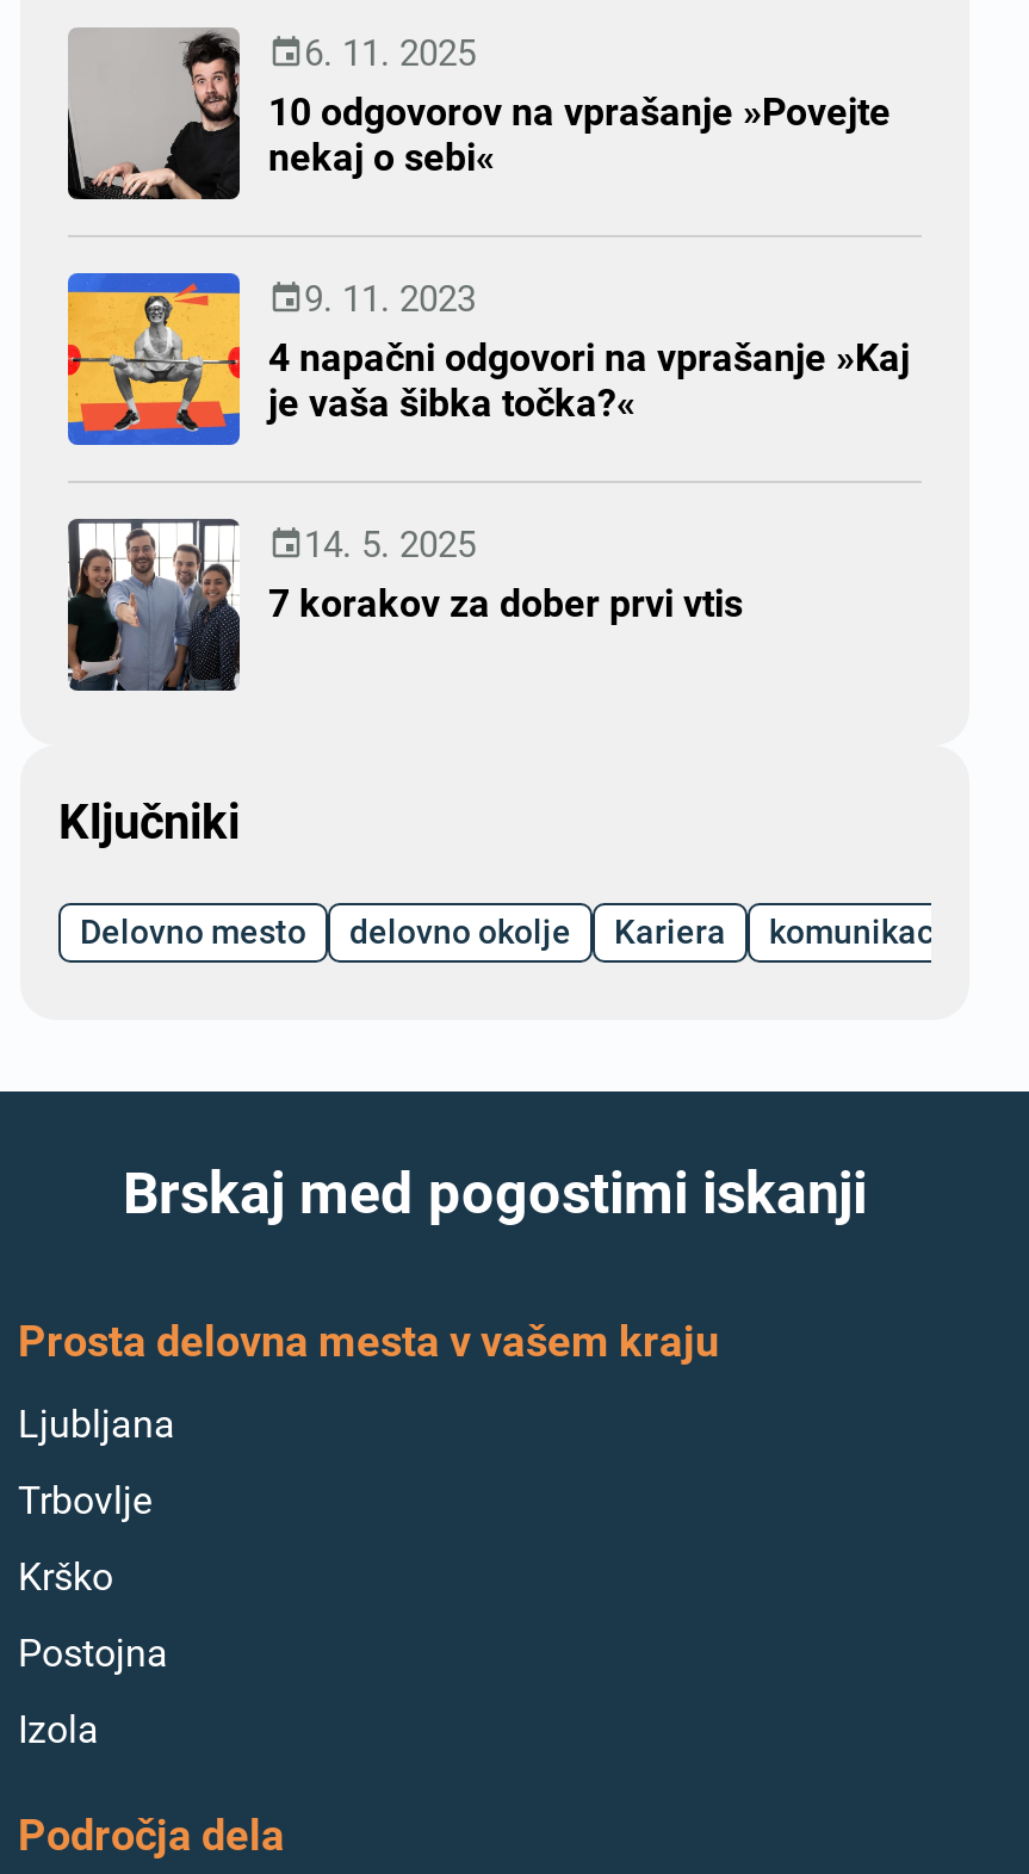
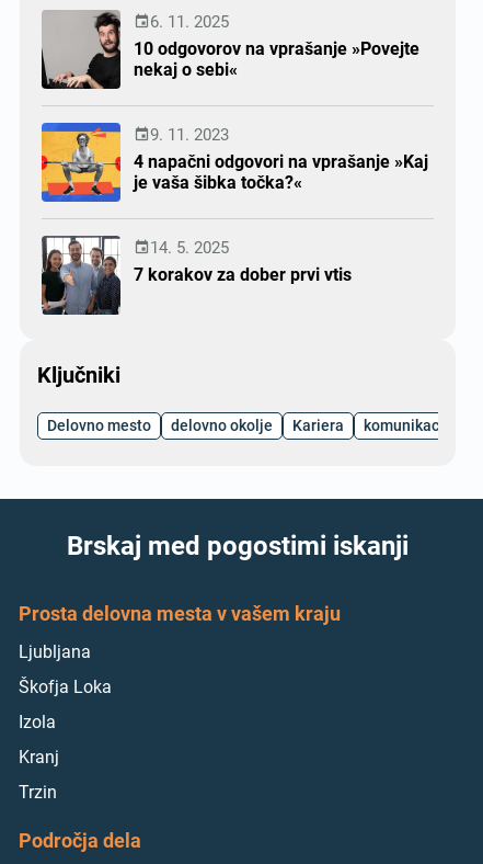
- Trbovlje
- Krško
- Postojna
+ Škofja Loka

moved up: Izola

+ Kranj
+ Trzin
